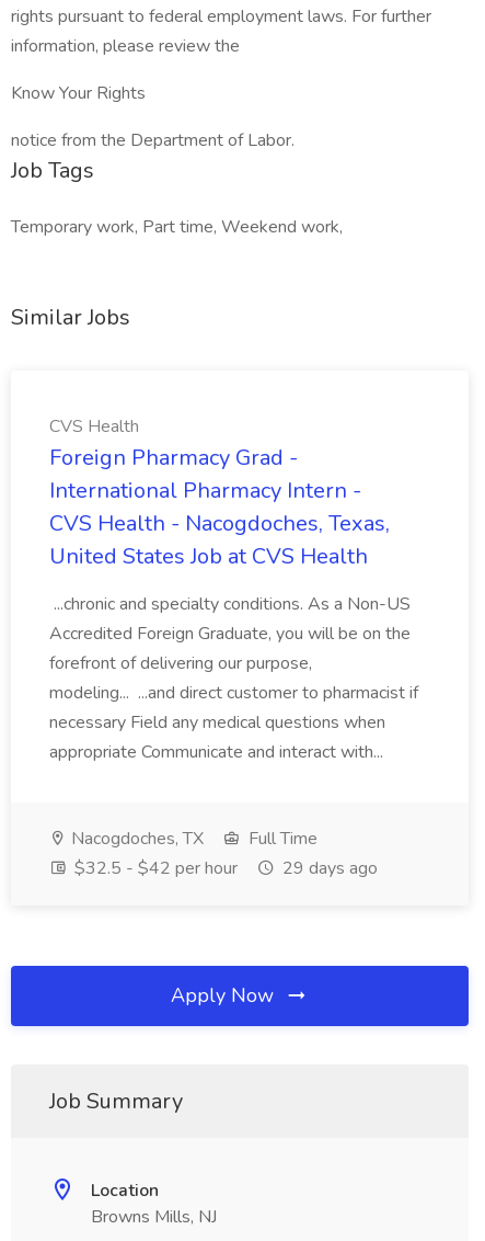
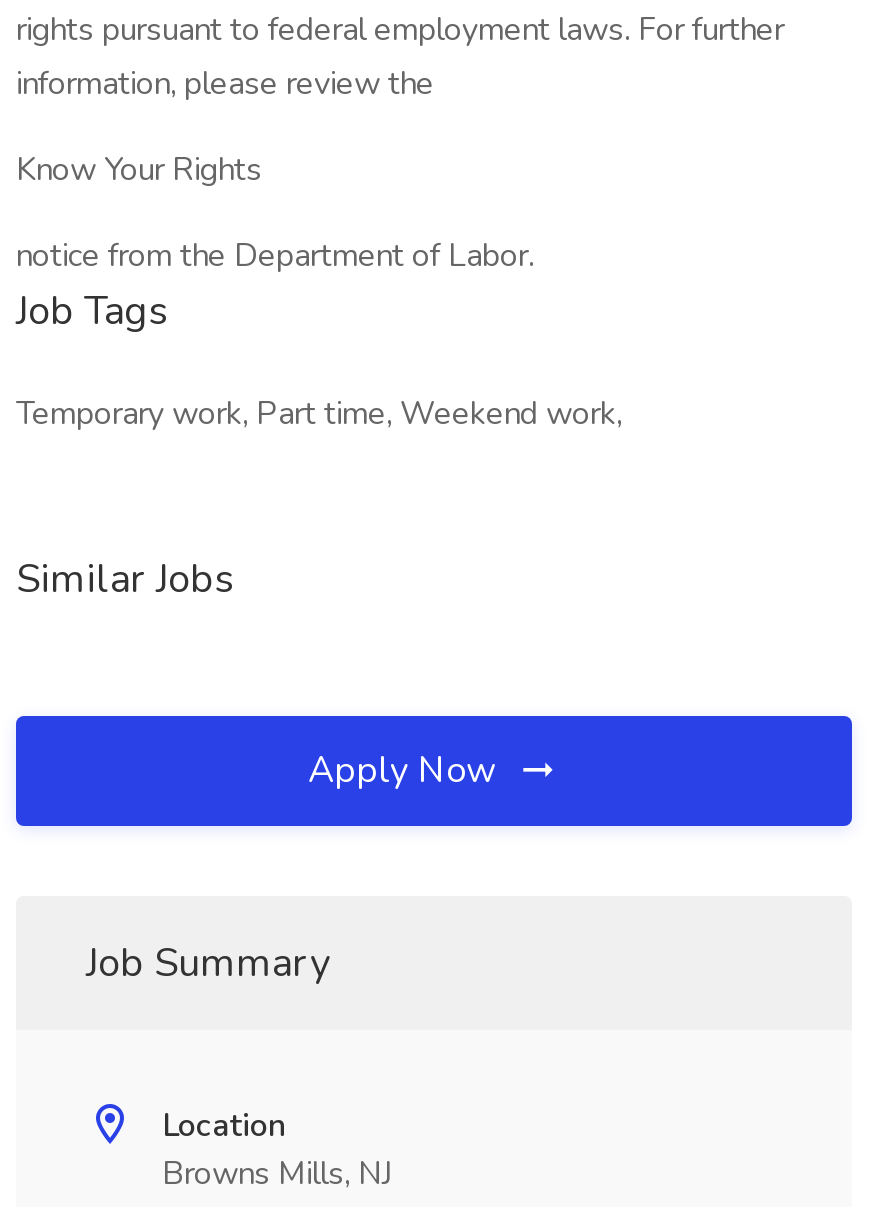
- CVS Health
- Foreign Pharmacy Grad -
- International Pharmacy Intern -
- CVS Health - Nacogdoches, Texas,
- United States Job at CVS Health
- ...chronic and specialty conditions. As a Non-US
- Accredited Foreign Graduate, you will be on the
- forefront of delivering our purpose,
- modeling... ...and direct customer to pharmacist if
- necessary Field any medical questions when
- appropriate Communicate and interact with...

- Nacogdoches, TX
- Full Time
- $32.5 - $42 per hour
- 29 days ago
